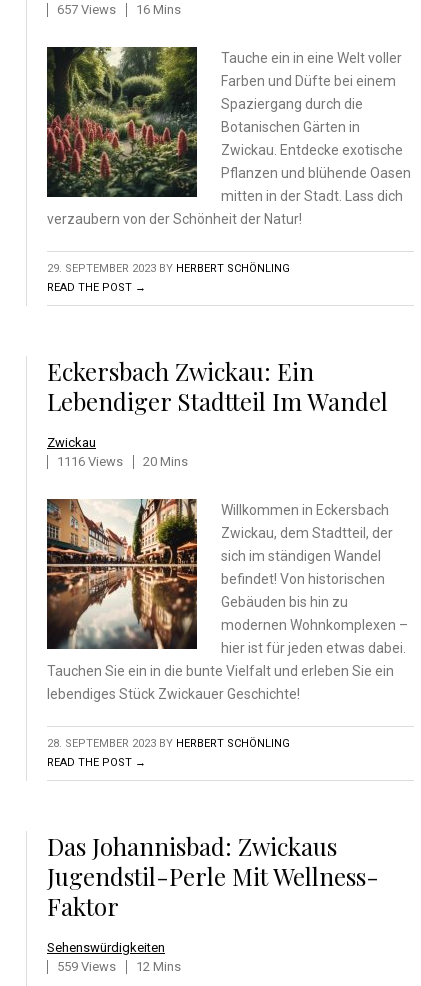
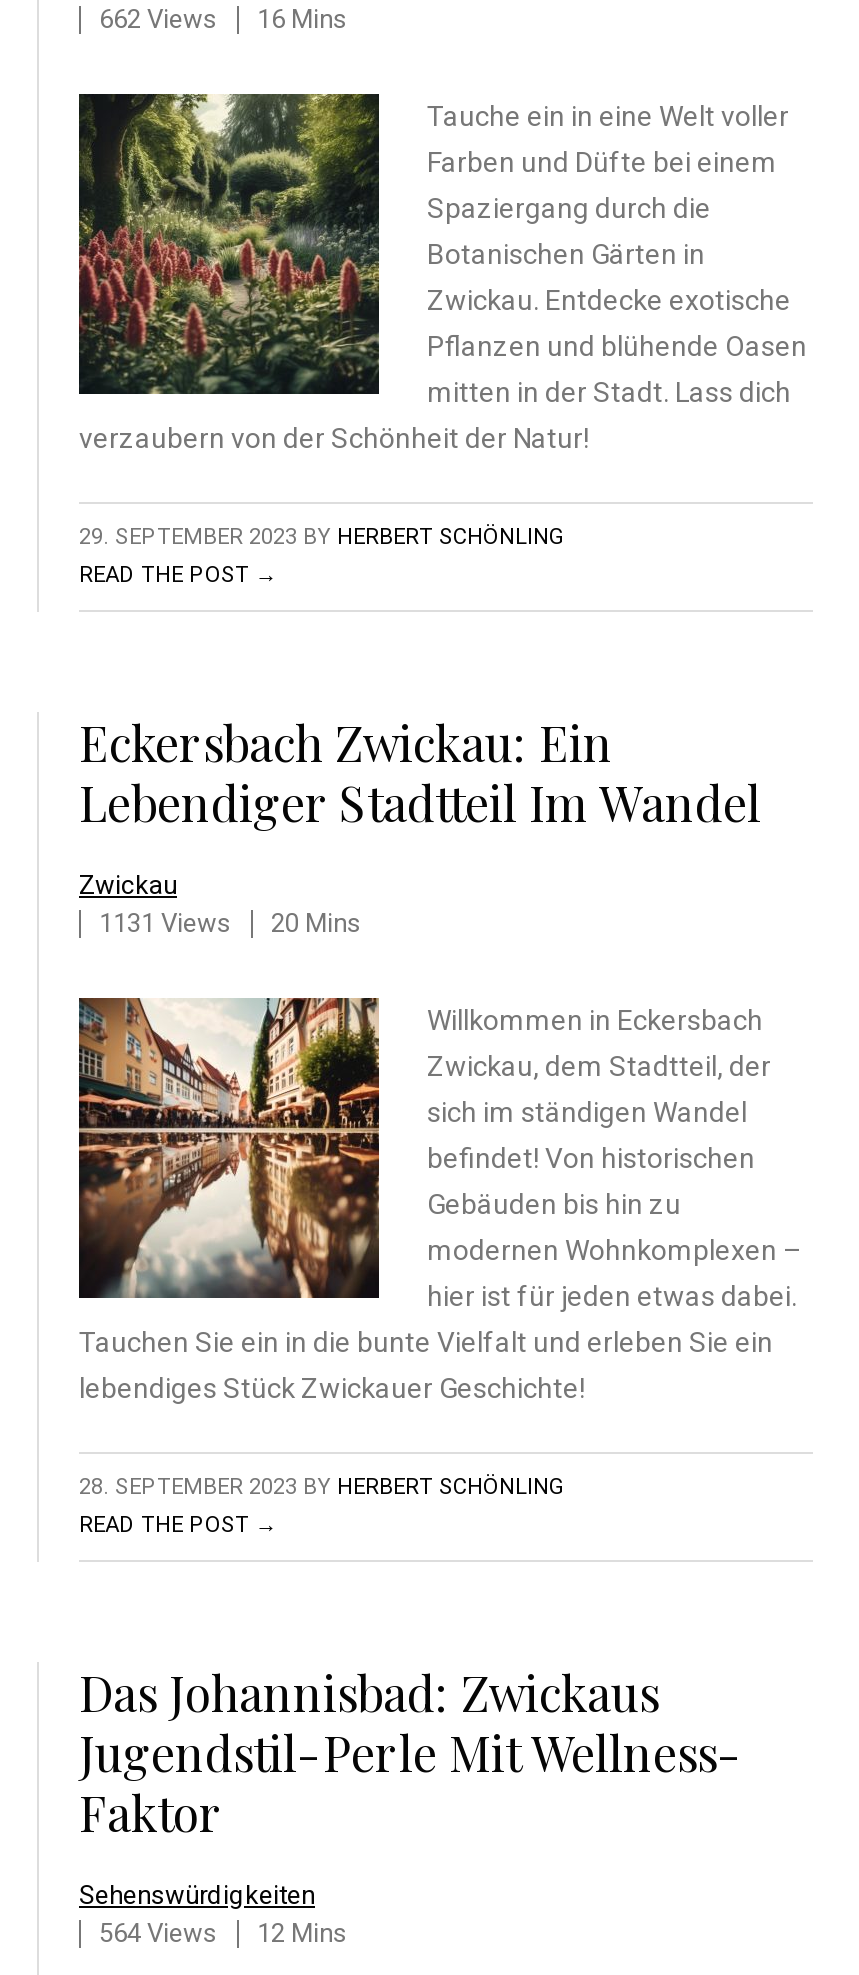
- 657 Views 16 Mins
+ 662 Views 16 Mins

- 1116 Views 20 Mins
+ 1131 Views 20 Mins

- 559 Views 12 Mins
+ 564 Views 12 Mins
